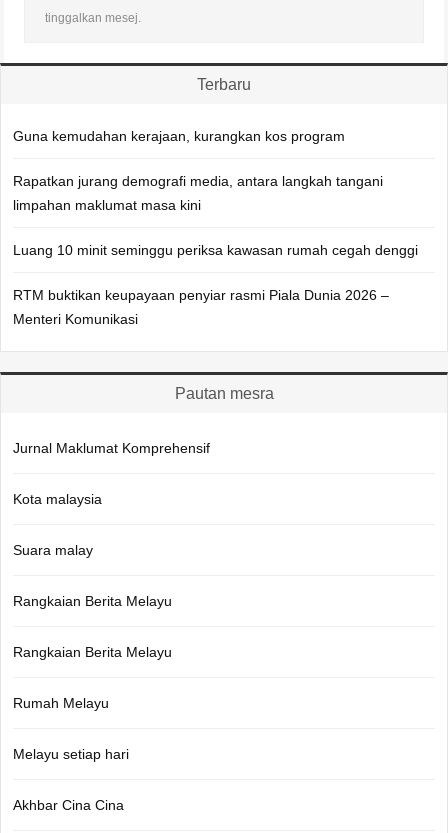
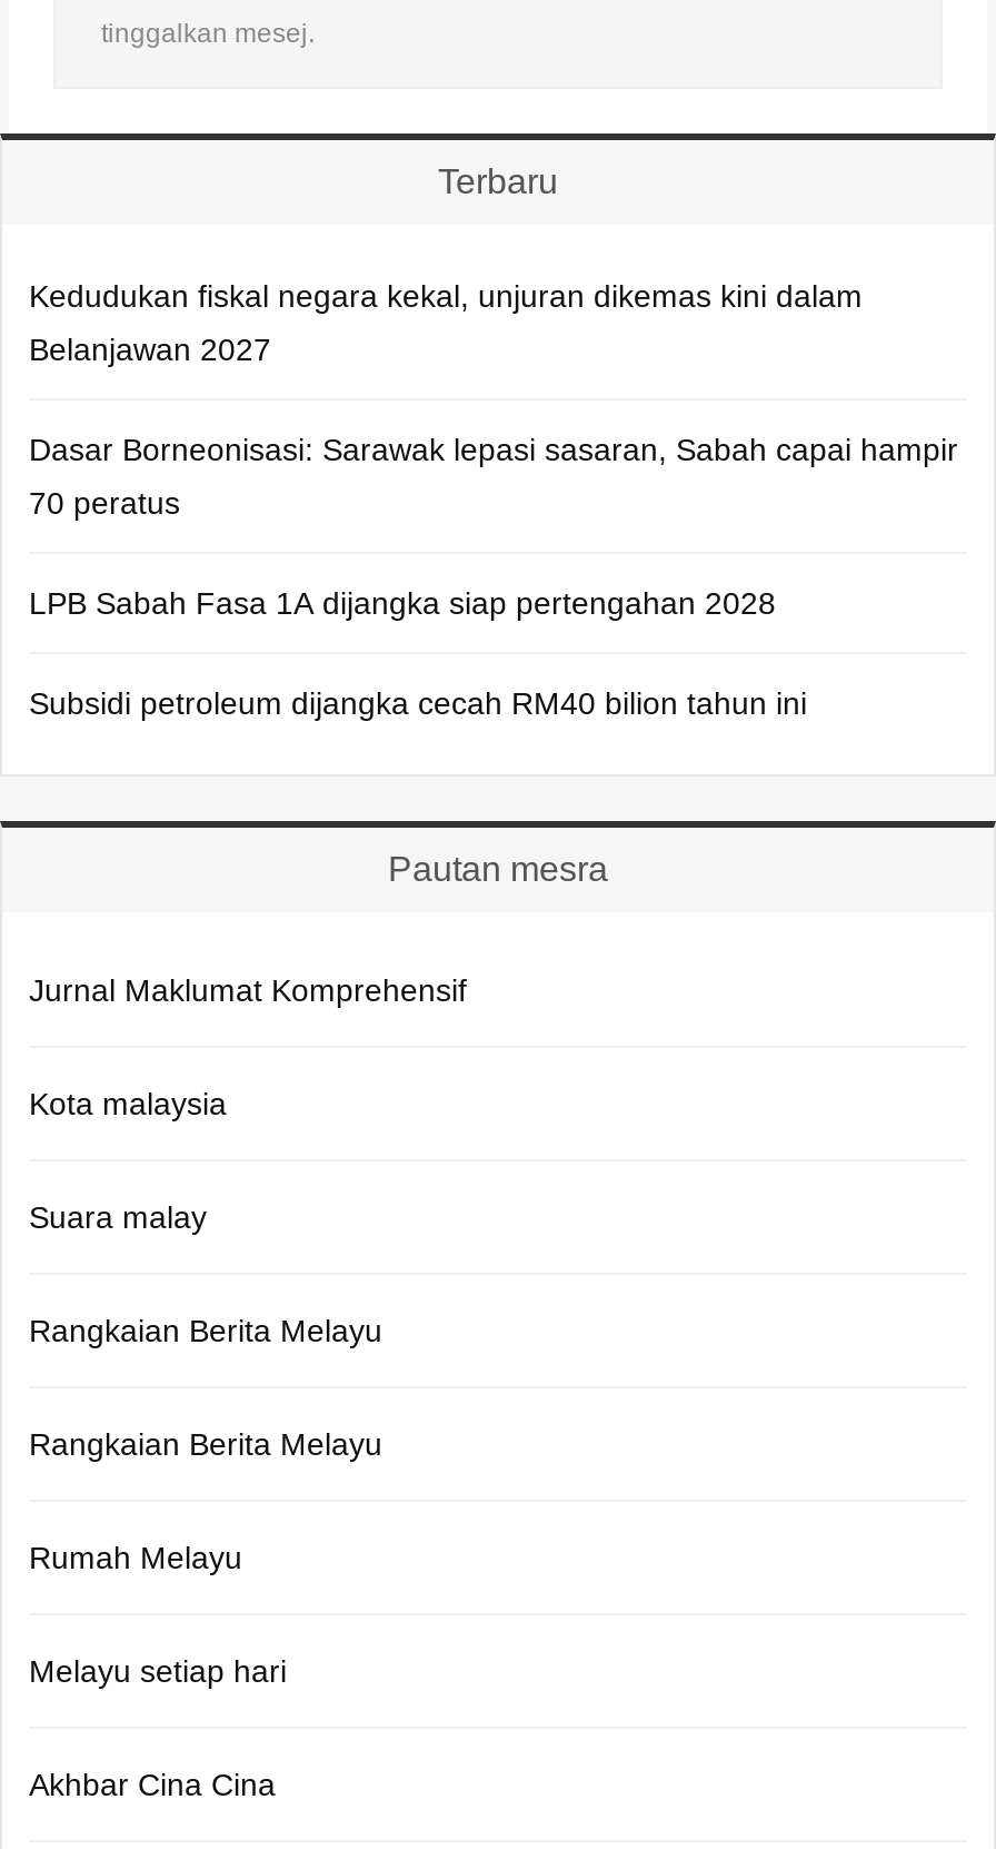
- Guna kemudahan kerajaan, kurangkan kos program
+ Kedudukan fiskal negara kekal, unjuran dikemas kini dalam

- Rapatkan jurang demografi media, antara langkah tangani
+ Belanjawan 2027

- limpahan maklumat masa kini
+ Dasar Borneonisasi: Sarawak lepasi sasaran, Sabah capai hampir

- Luang 10 minit seminggu periksa kawasan rumah cegah denggi
+ 70 peratus

- RTM buktikan keupayaan penyiar rasmi Piala Dunia 2026 –
+ LPB Sabah Fasa 1A dijangka siap pertengahan 2028

- Menteri Komunikasi
+ Subsidi petroleum dijangka cecah RM40 bilion tahun ini
